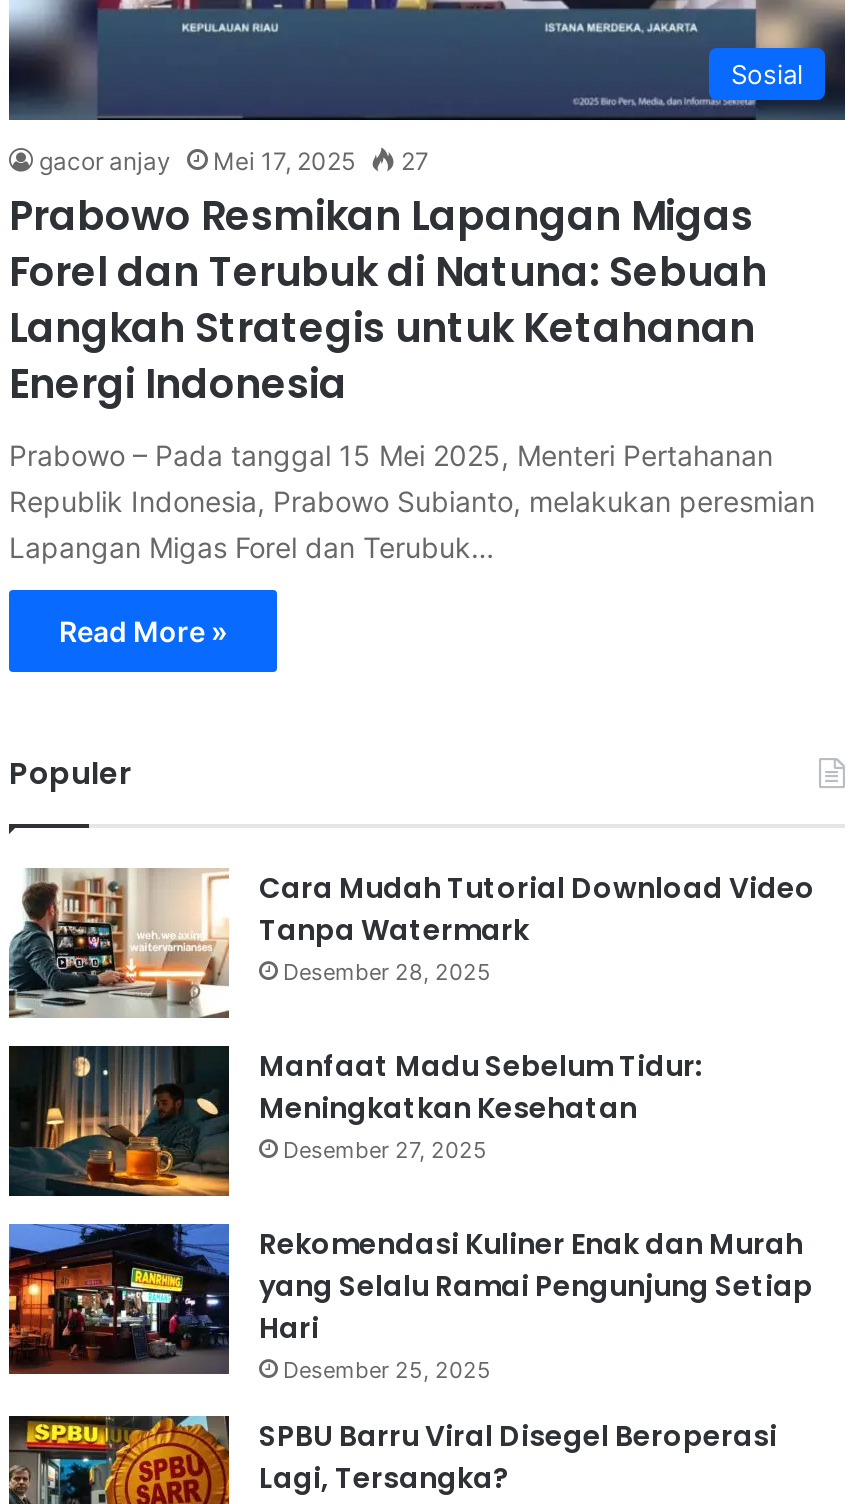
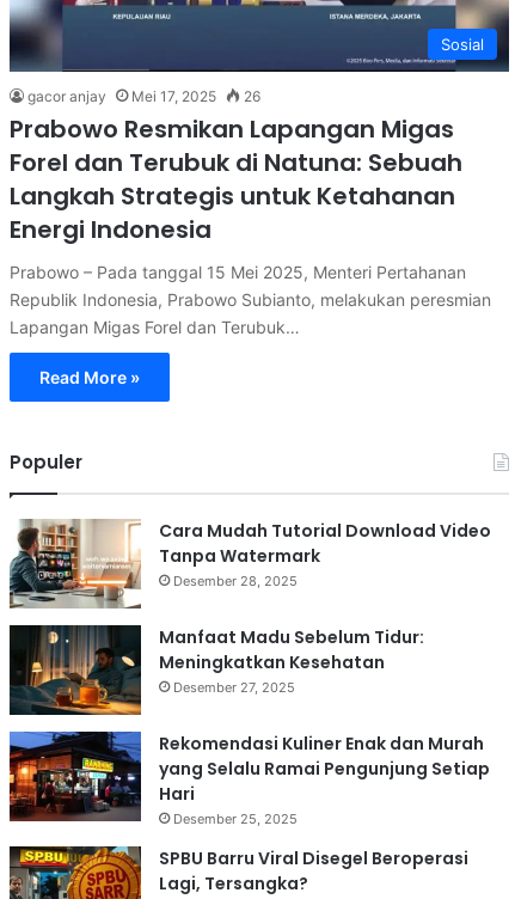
- gacor anjay Mei 17, 2025 27
+ gacor anjay Mei 17, 2025 26
